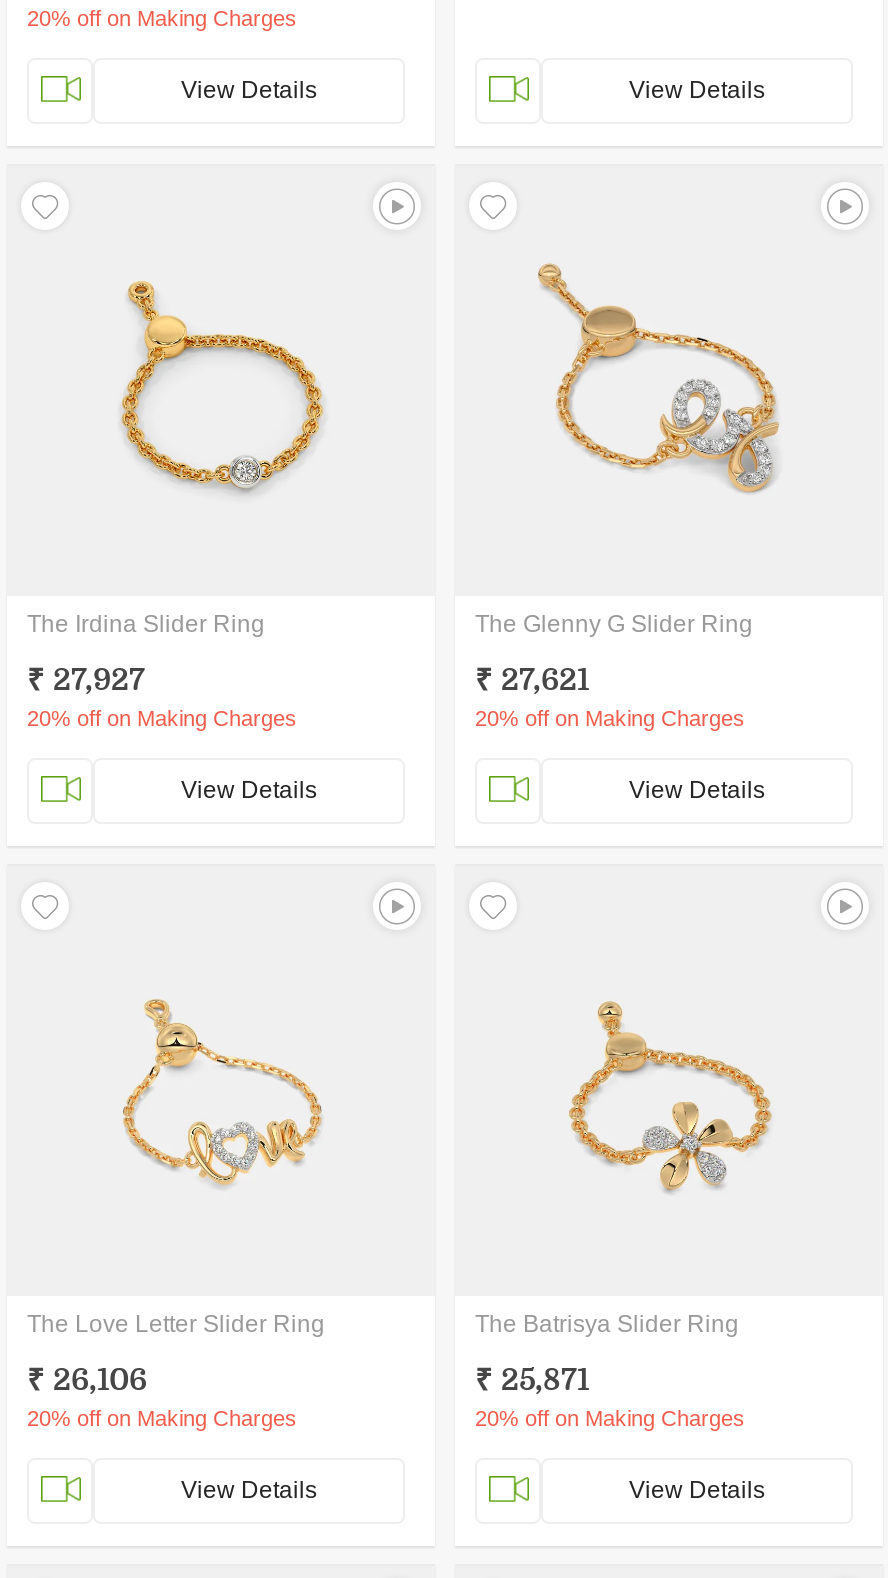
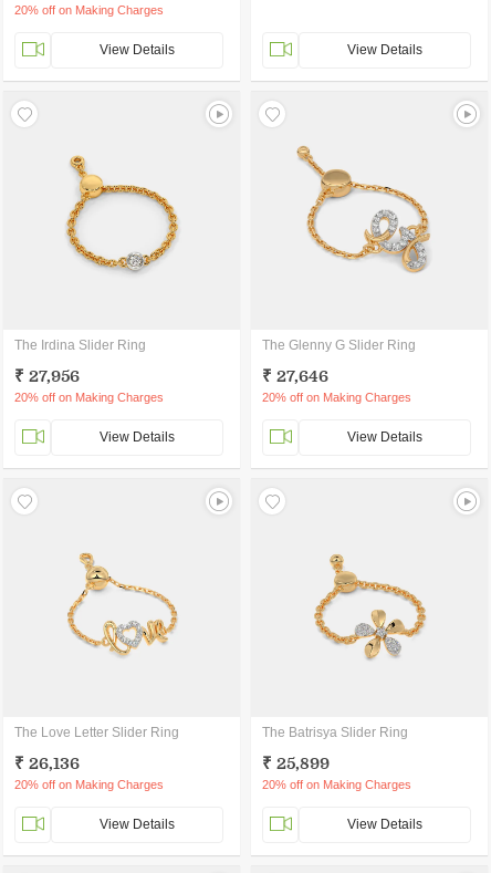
- ₹ 27,927
+ ₹ 27,956

- ₹ 27,621
+ ₹ 27,646

- ₹ 26,106
+ ₹ 26,136

- ₹ 25,871
+ ₹ 25,899
